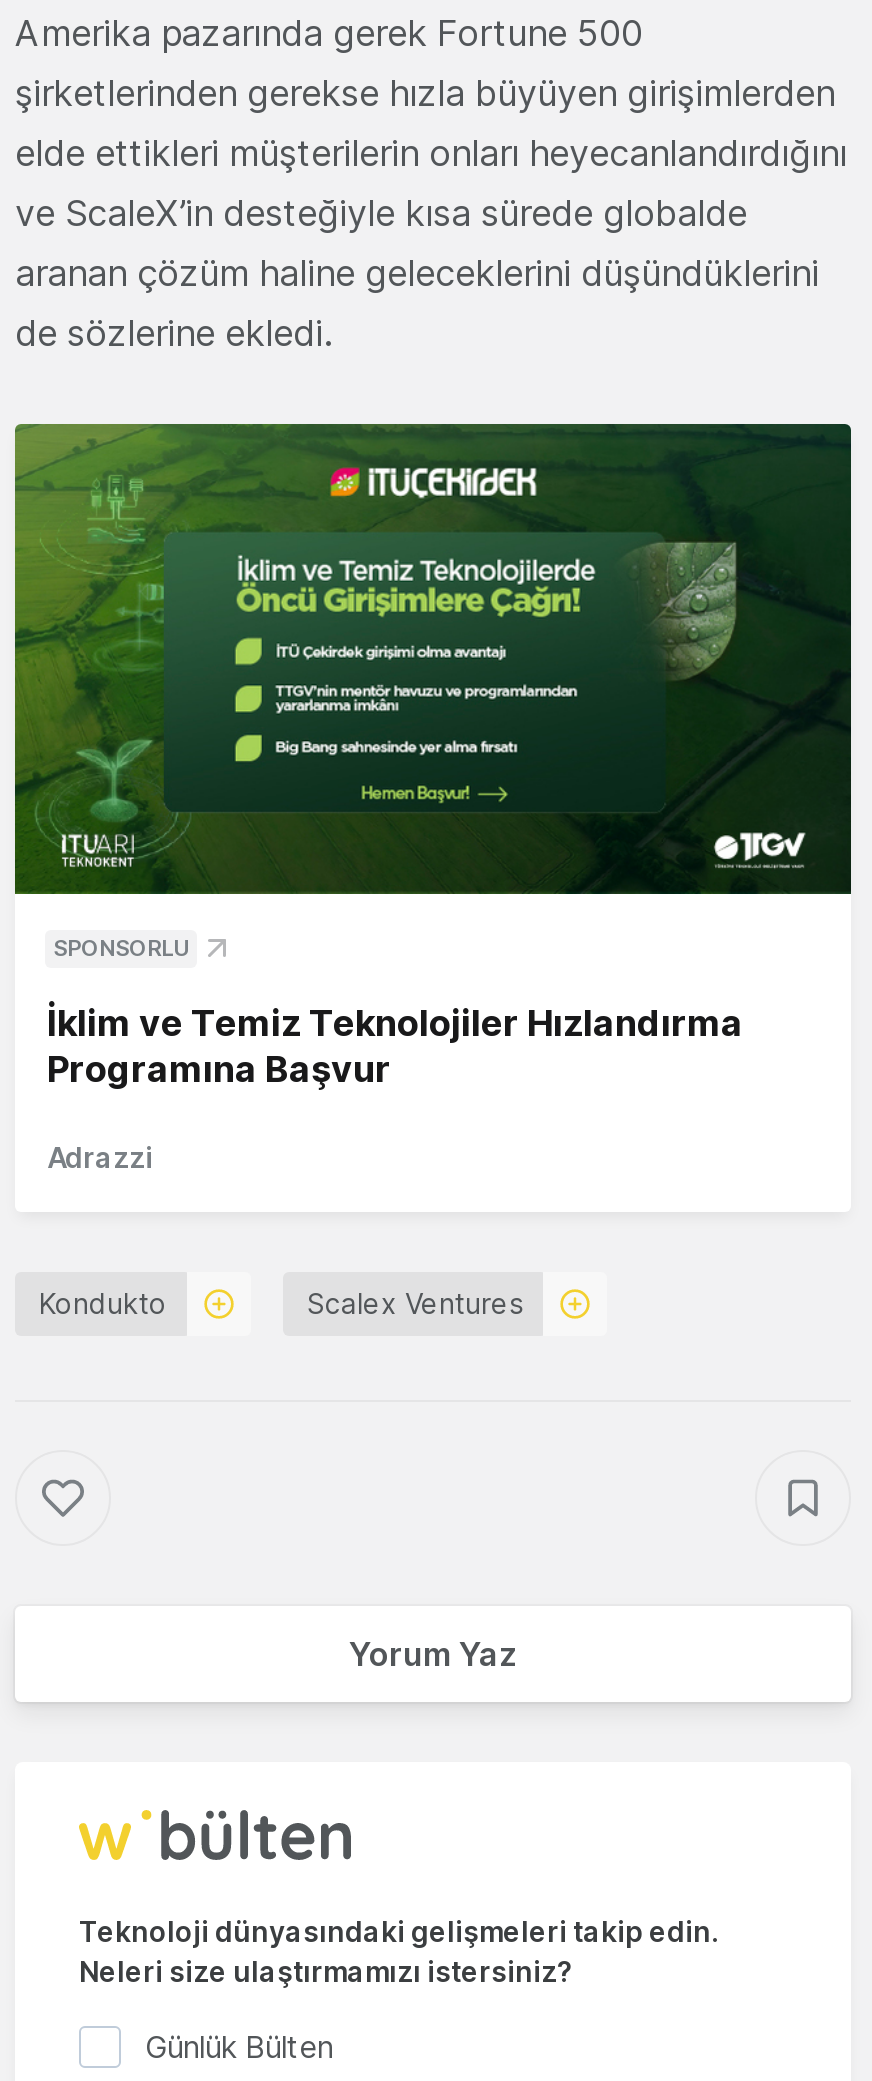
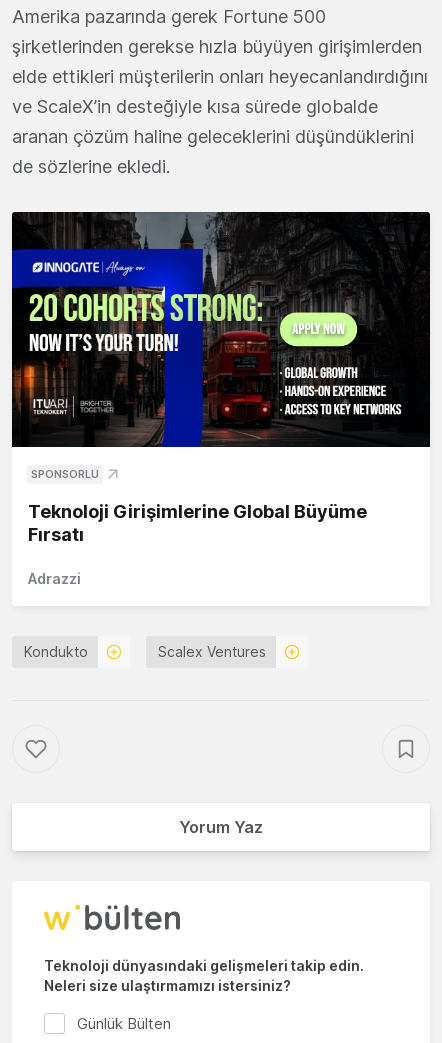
- [image]
+ [image]

- İklim ve Temiz Teknolojiler Hızlandırma
- Programına Başvur
+ Teknoloji Girişimlerine Global Büyüme
+ Fırsatı
